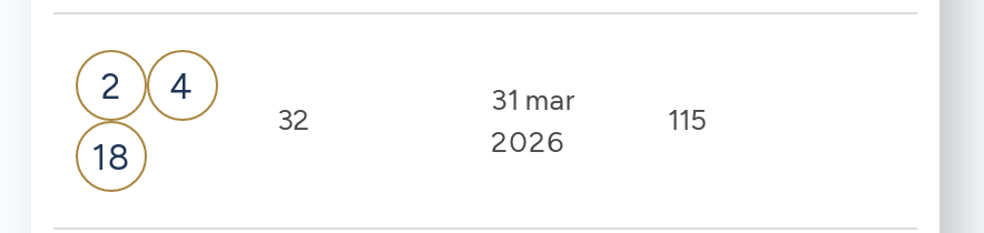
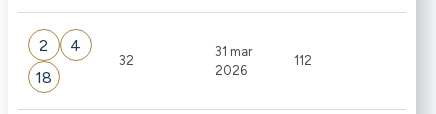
- 115
+ 112
